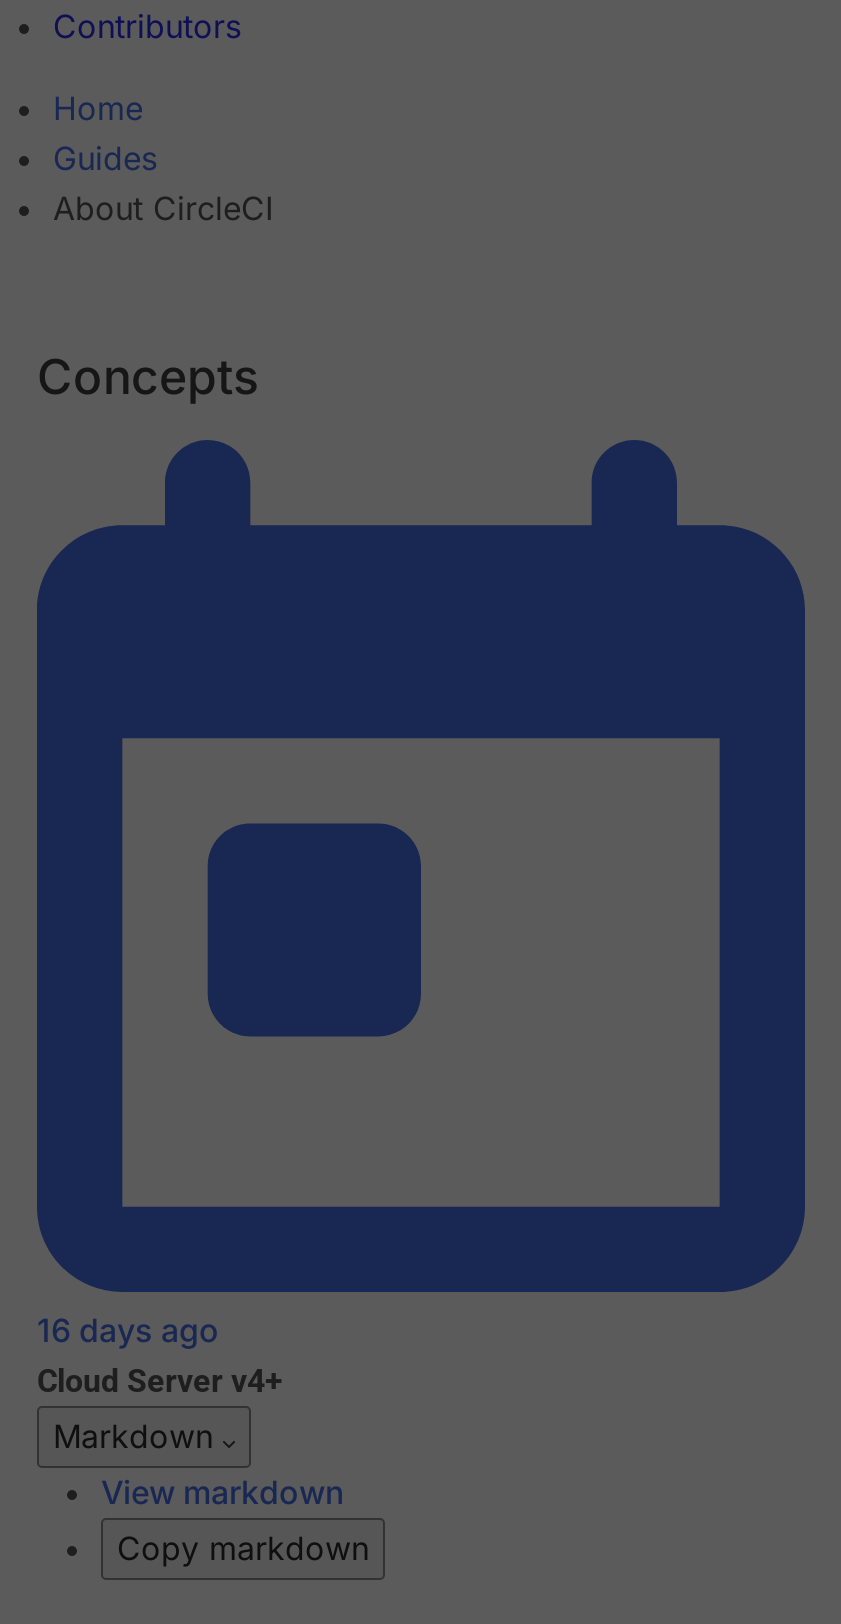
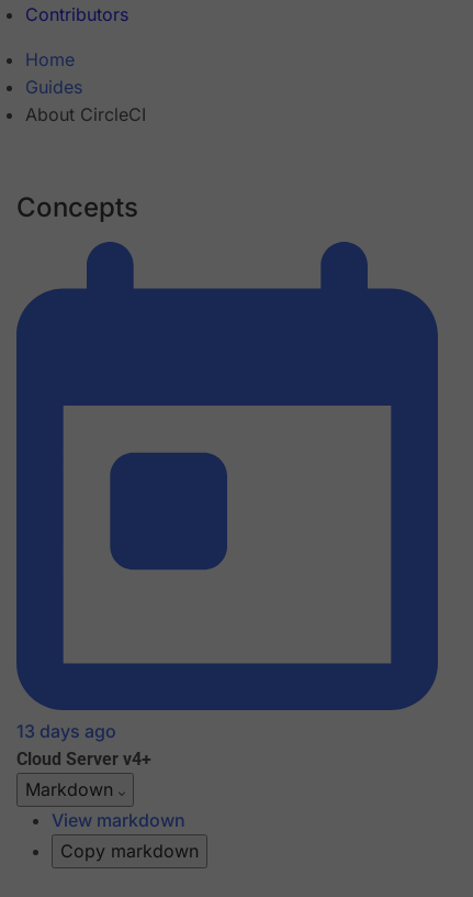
- 16 days ago
+ 13 days ago
